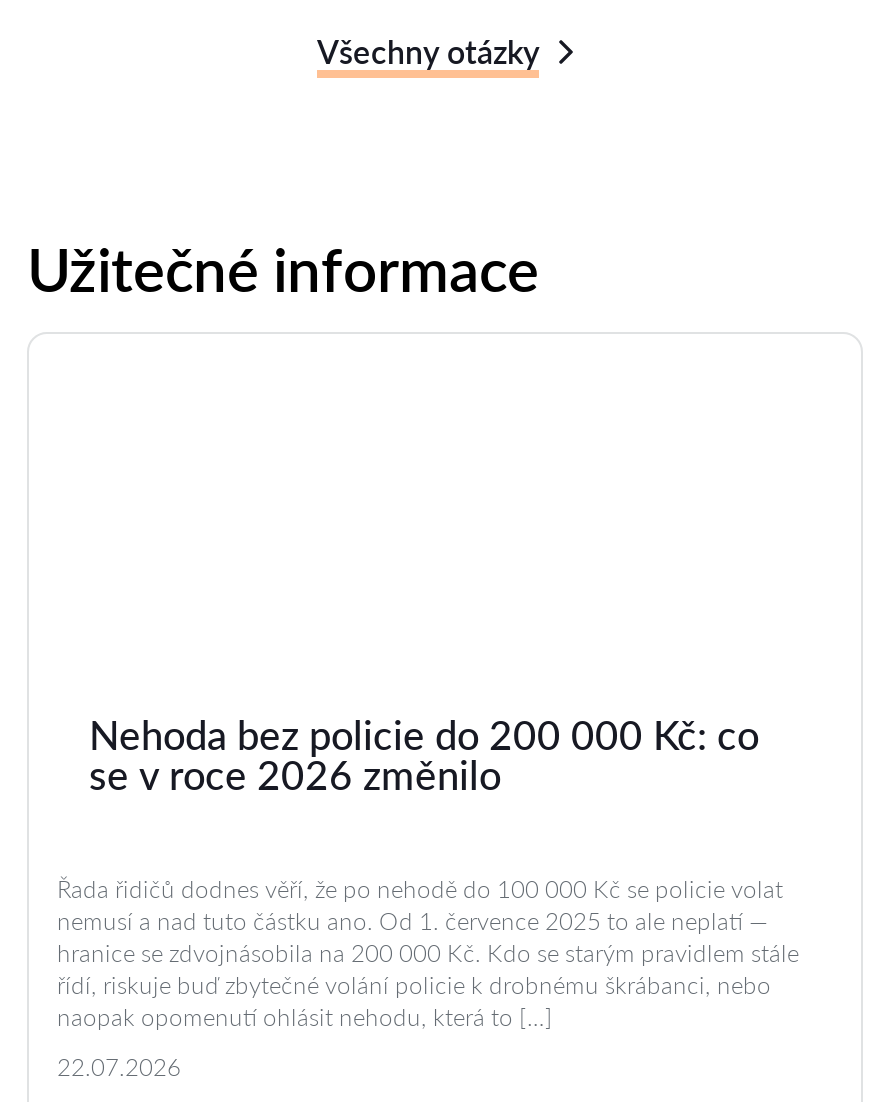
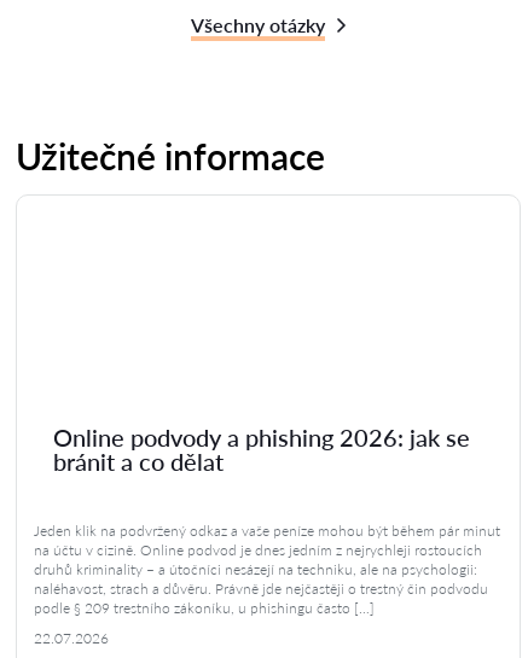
- Nehoda bez policie do 200 000 Kč: co
- se v roce 2026 změnilo
+ Online podvody a phishing 2026: jak se
+ bránit a co dělat

- Řada řidičů dodnes věří, že po nehodě do 100 000 Kč se policie volat
- nemusí a nad tuto částku ano. Od 1. července 2025 to ale neplatí —
- hranice se zdvojnásobila na 200 000 Kč. Kdo se starým pravidlem stále
- řídí, riskuje buď zbytečné volání policie k drobnému škrábanci, nebo
- naopak opomenutí ohlásit nehodu, která to […]
+ Jeden klik na podvržený odkaz a vaše peníze mohou být během pár minut
+ na účtu v cizině. Online podvod je dnes jedním z nejrychleji rostoucích
+ druhů kriminality – a útočníci nesázejí na techniku, ale na psychologii:
+ naléhavost, strach a důvěru. Právně jde nejčastěji o trestný čin podvodu
+ podle § 209 trestního zákoníku, u phishingu často […]
